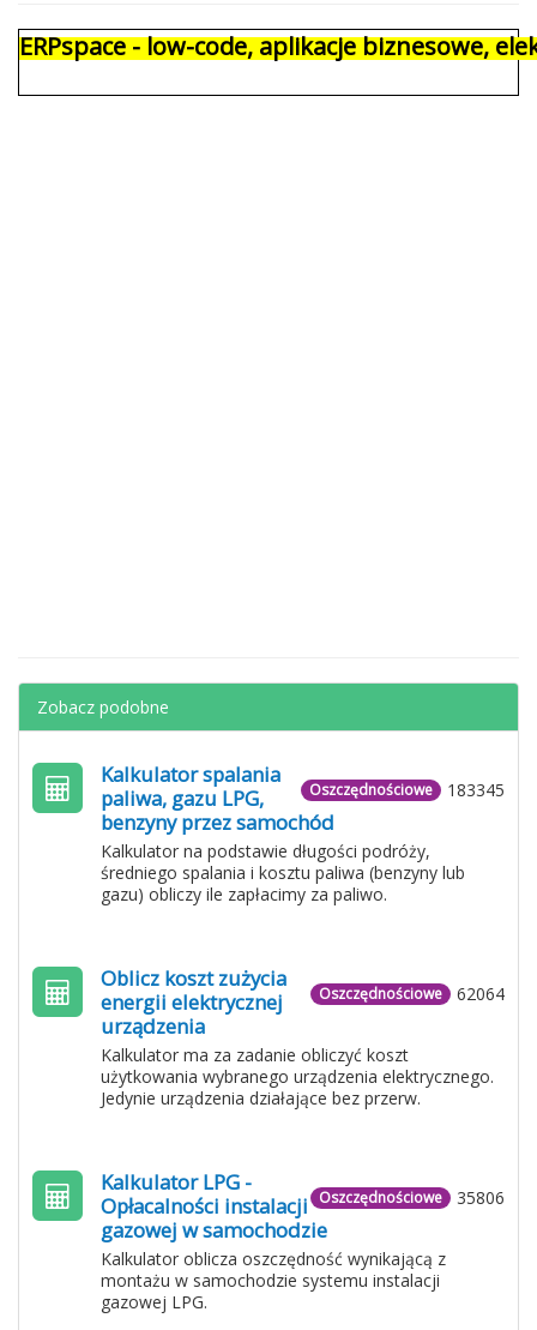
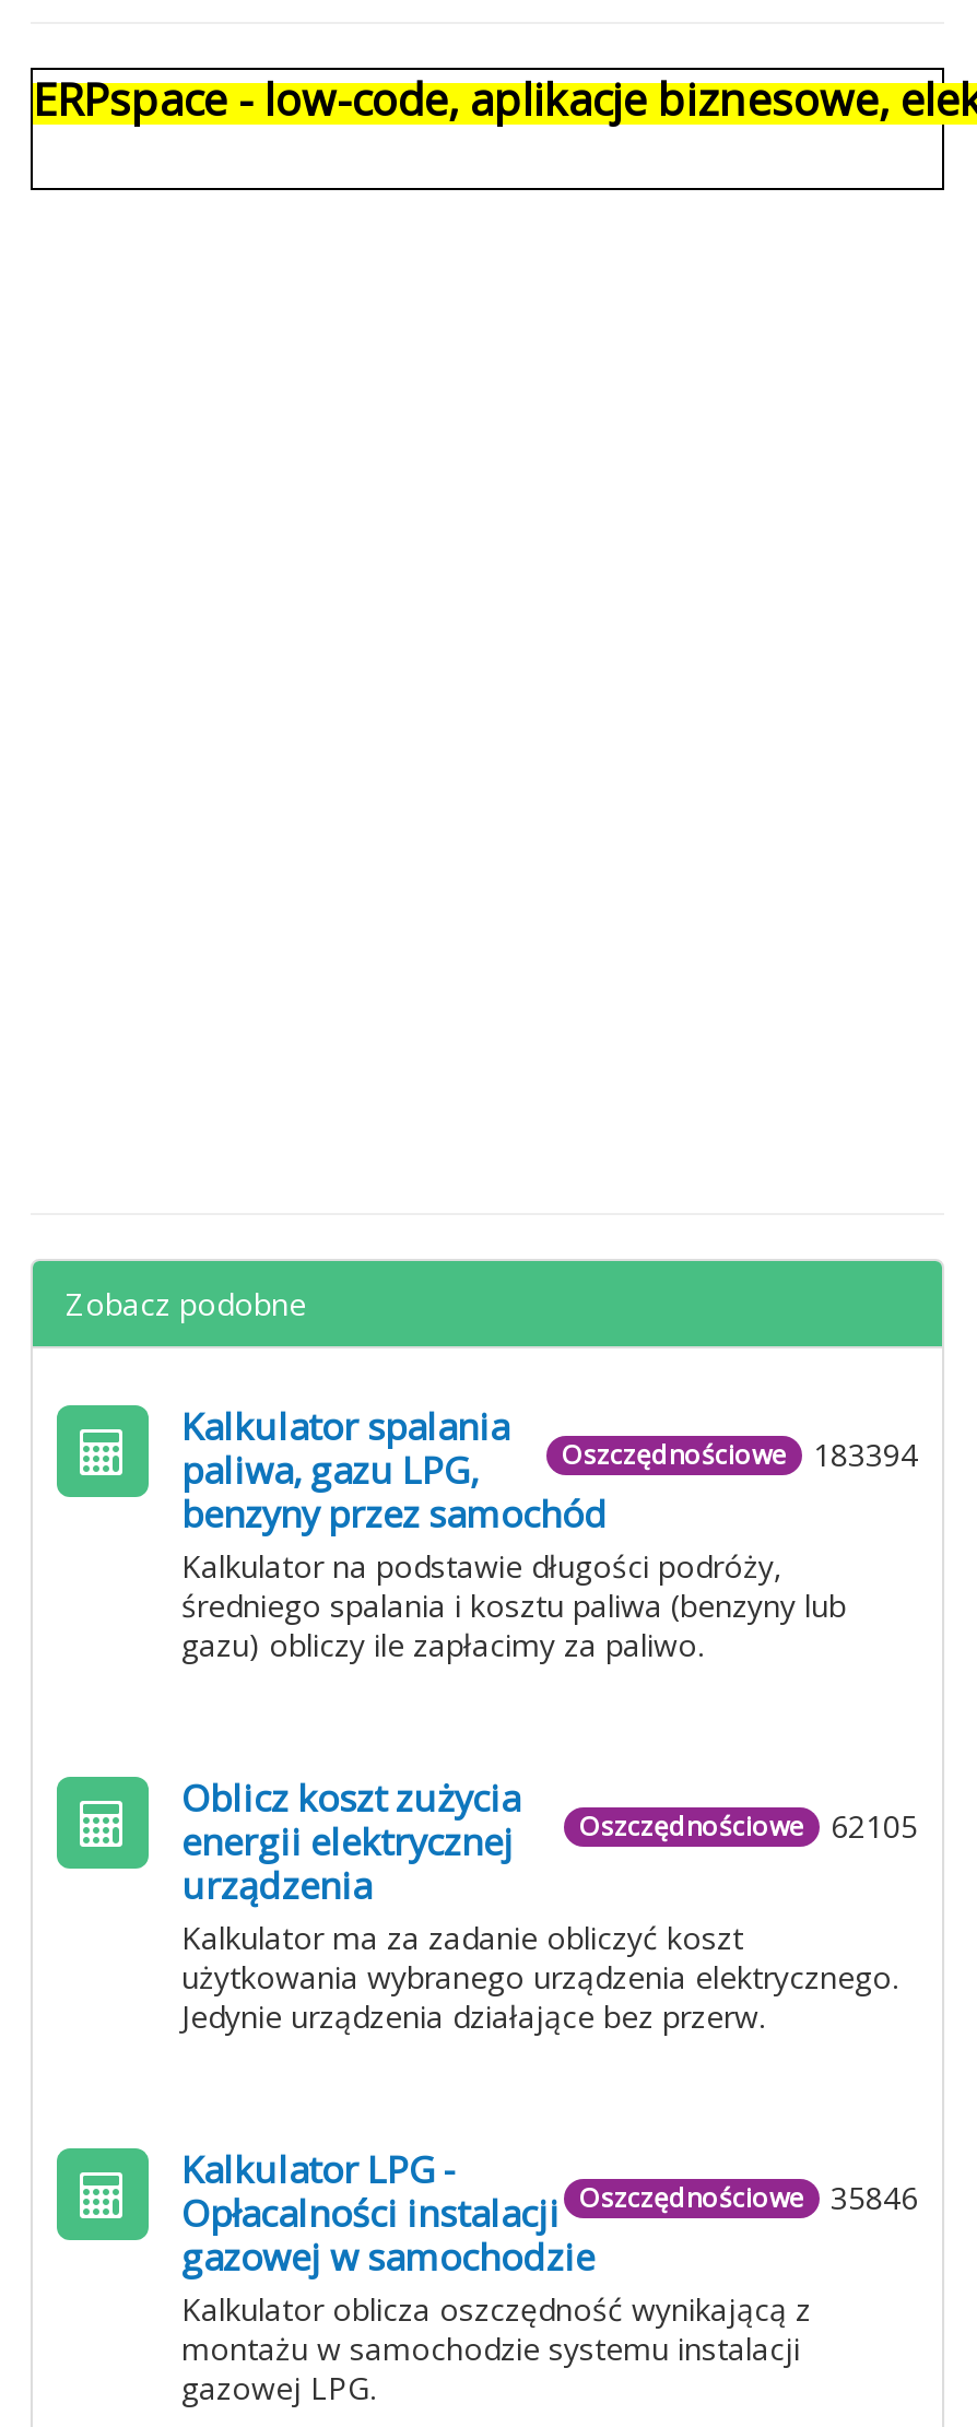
- Oszczędnościowe 183345
+ Oszczędnościowe 183394

- energii elektrycznej Oszczędnościowe 62064
+ energii elektrycznej Oszczędnościowe 62105

- Opłacalności instalacji Oszczędnościowe 35806
+ Opłacalności instalacji Oszczędnościowe 35846
